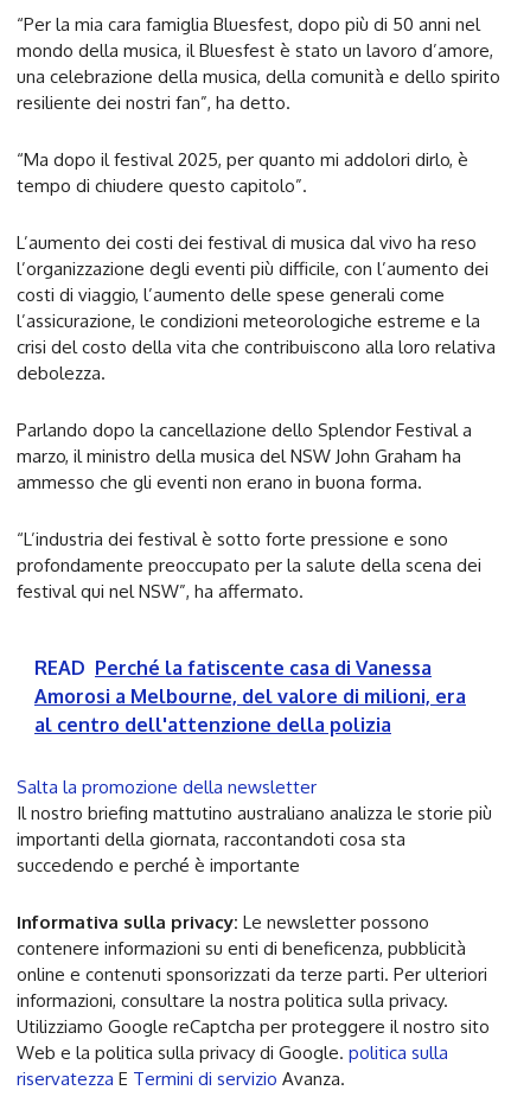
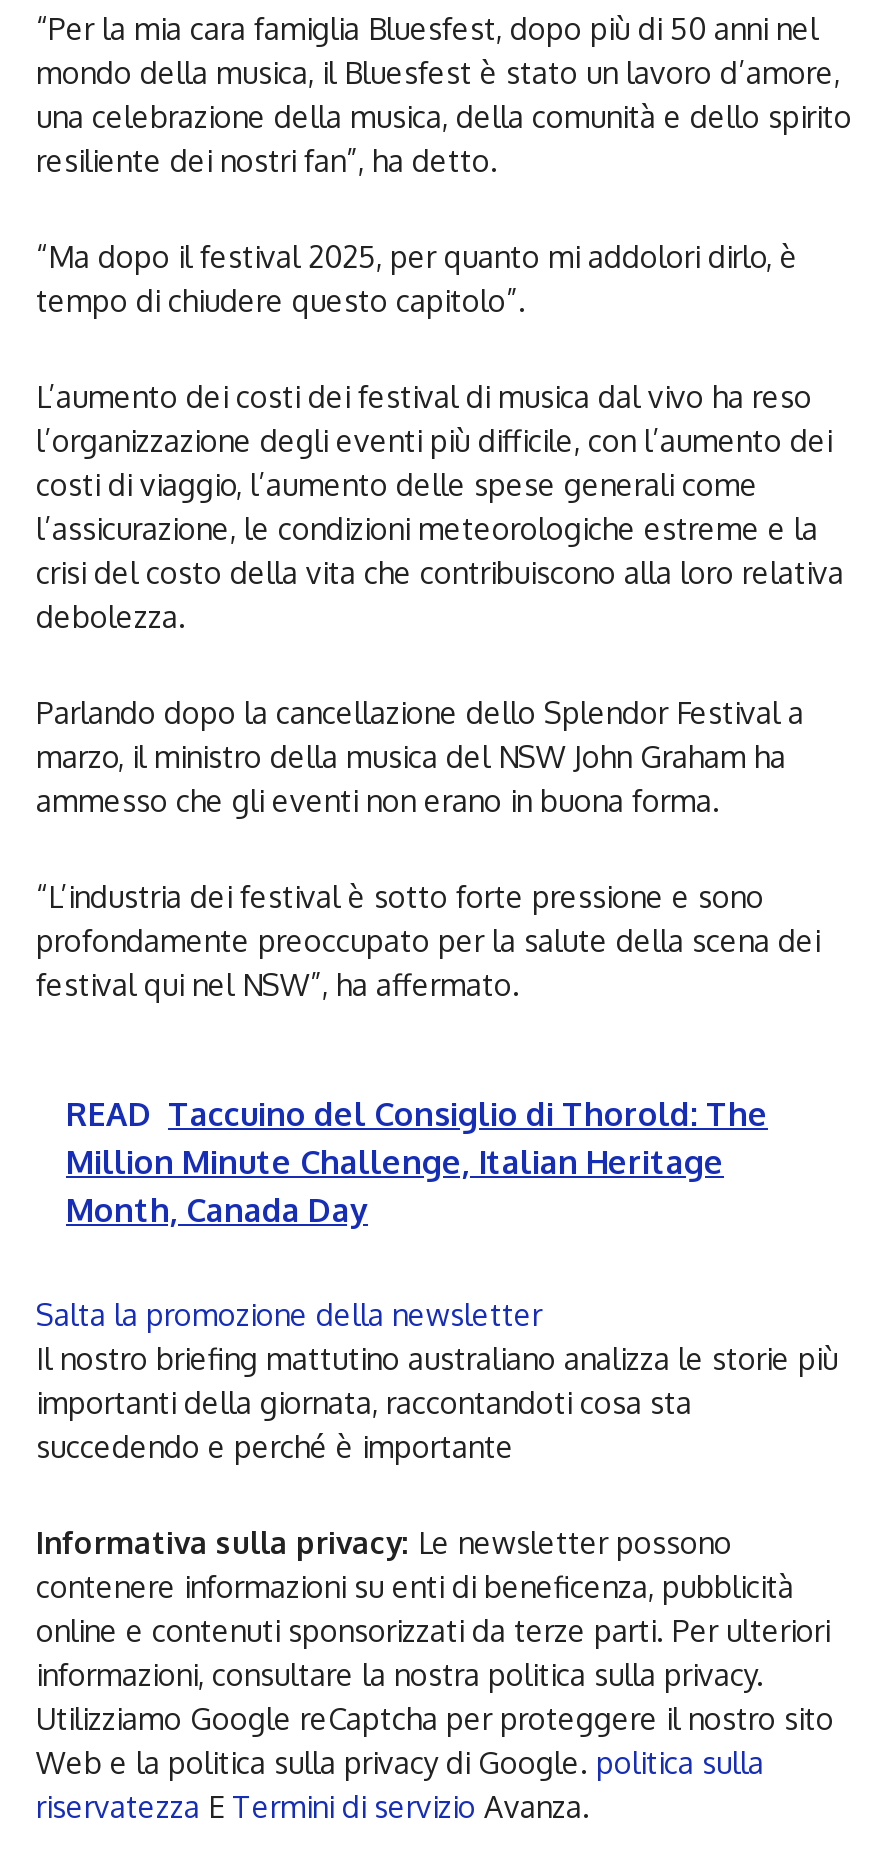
- READ Perché la fatiscente casa di Vanessa
- Amorosi a Melbourne, del valore di milioni, era
- al centro dell'attenzione della polizia
+ READ Taccuino del Consiglio di Thorold: The
+ Million Minute Challenge, Italian Heritage
+ Month, Canada Day
